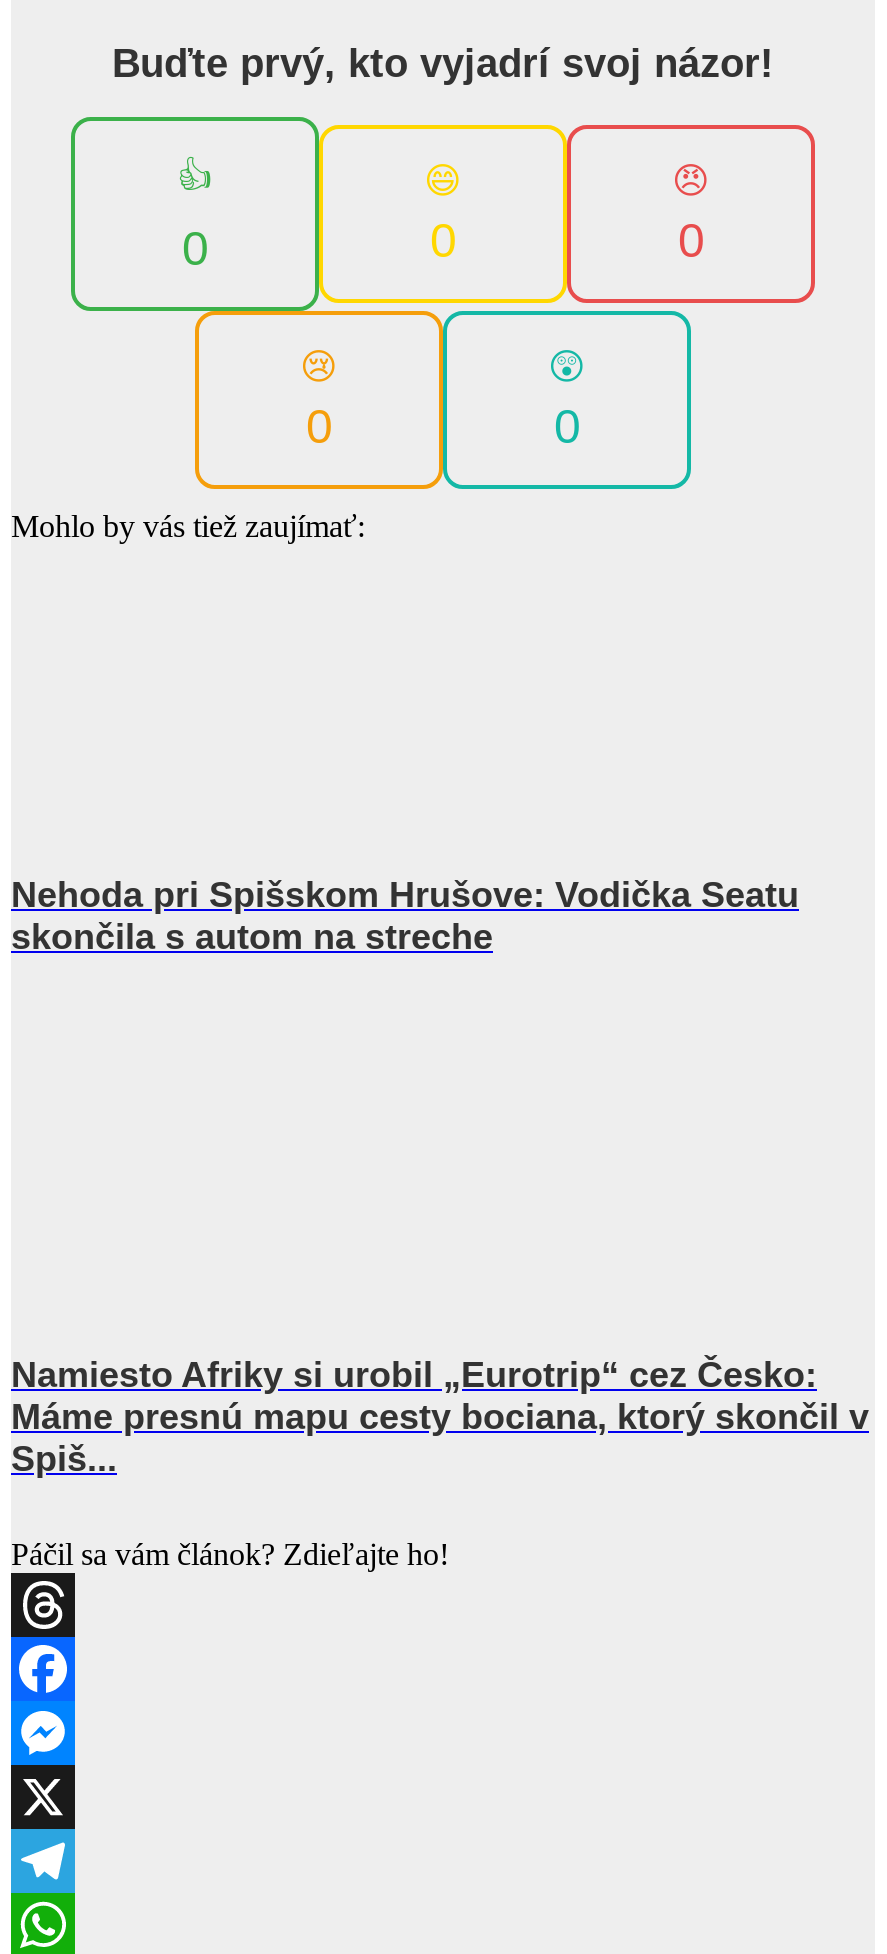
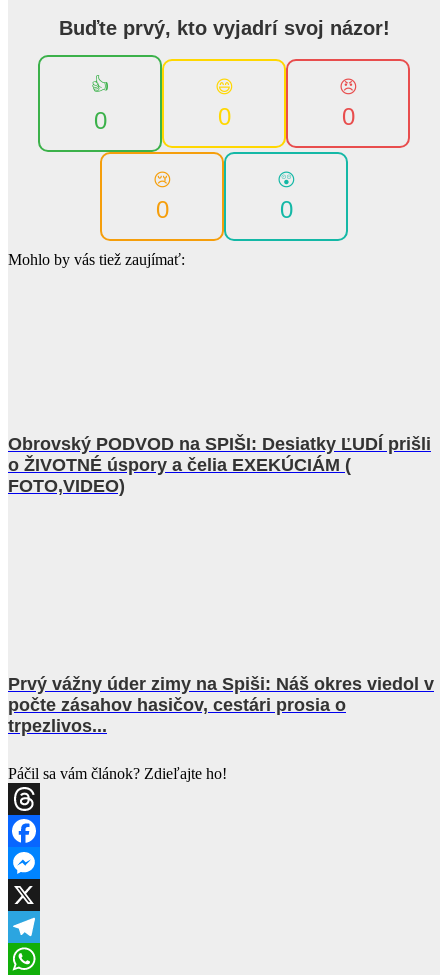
- Nehoda pri Spišskom Hrušove: Vodička Seatu
- skončila s autom na streche
+ Obrovský PODVOD na SPIŠI: Desiatky ĽUDÍ prišli
+ o ŽIVOTNÉ úspory a čelia EXEKÚCIÁM (
+ FOTO,VIDEO)

- Namiesto Afriky si urobil „Eurotrip“ cez Česko:
- Máme presnú mapu cesty bociana, ktorý skončil v
- Spiš...
+ Prvý vážny úder zimy na Spiši: Náš okres viedol v
+ počte zásahov hasičov, cestári prosia o
+ trpezlivos...
